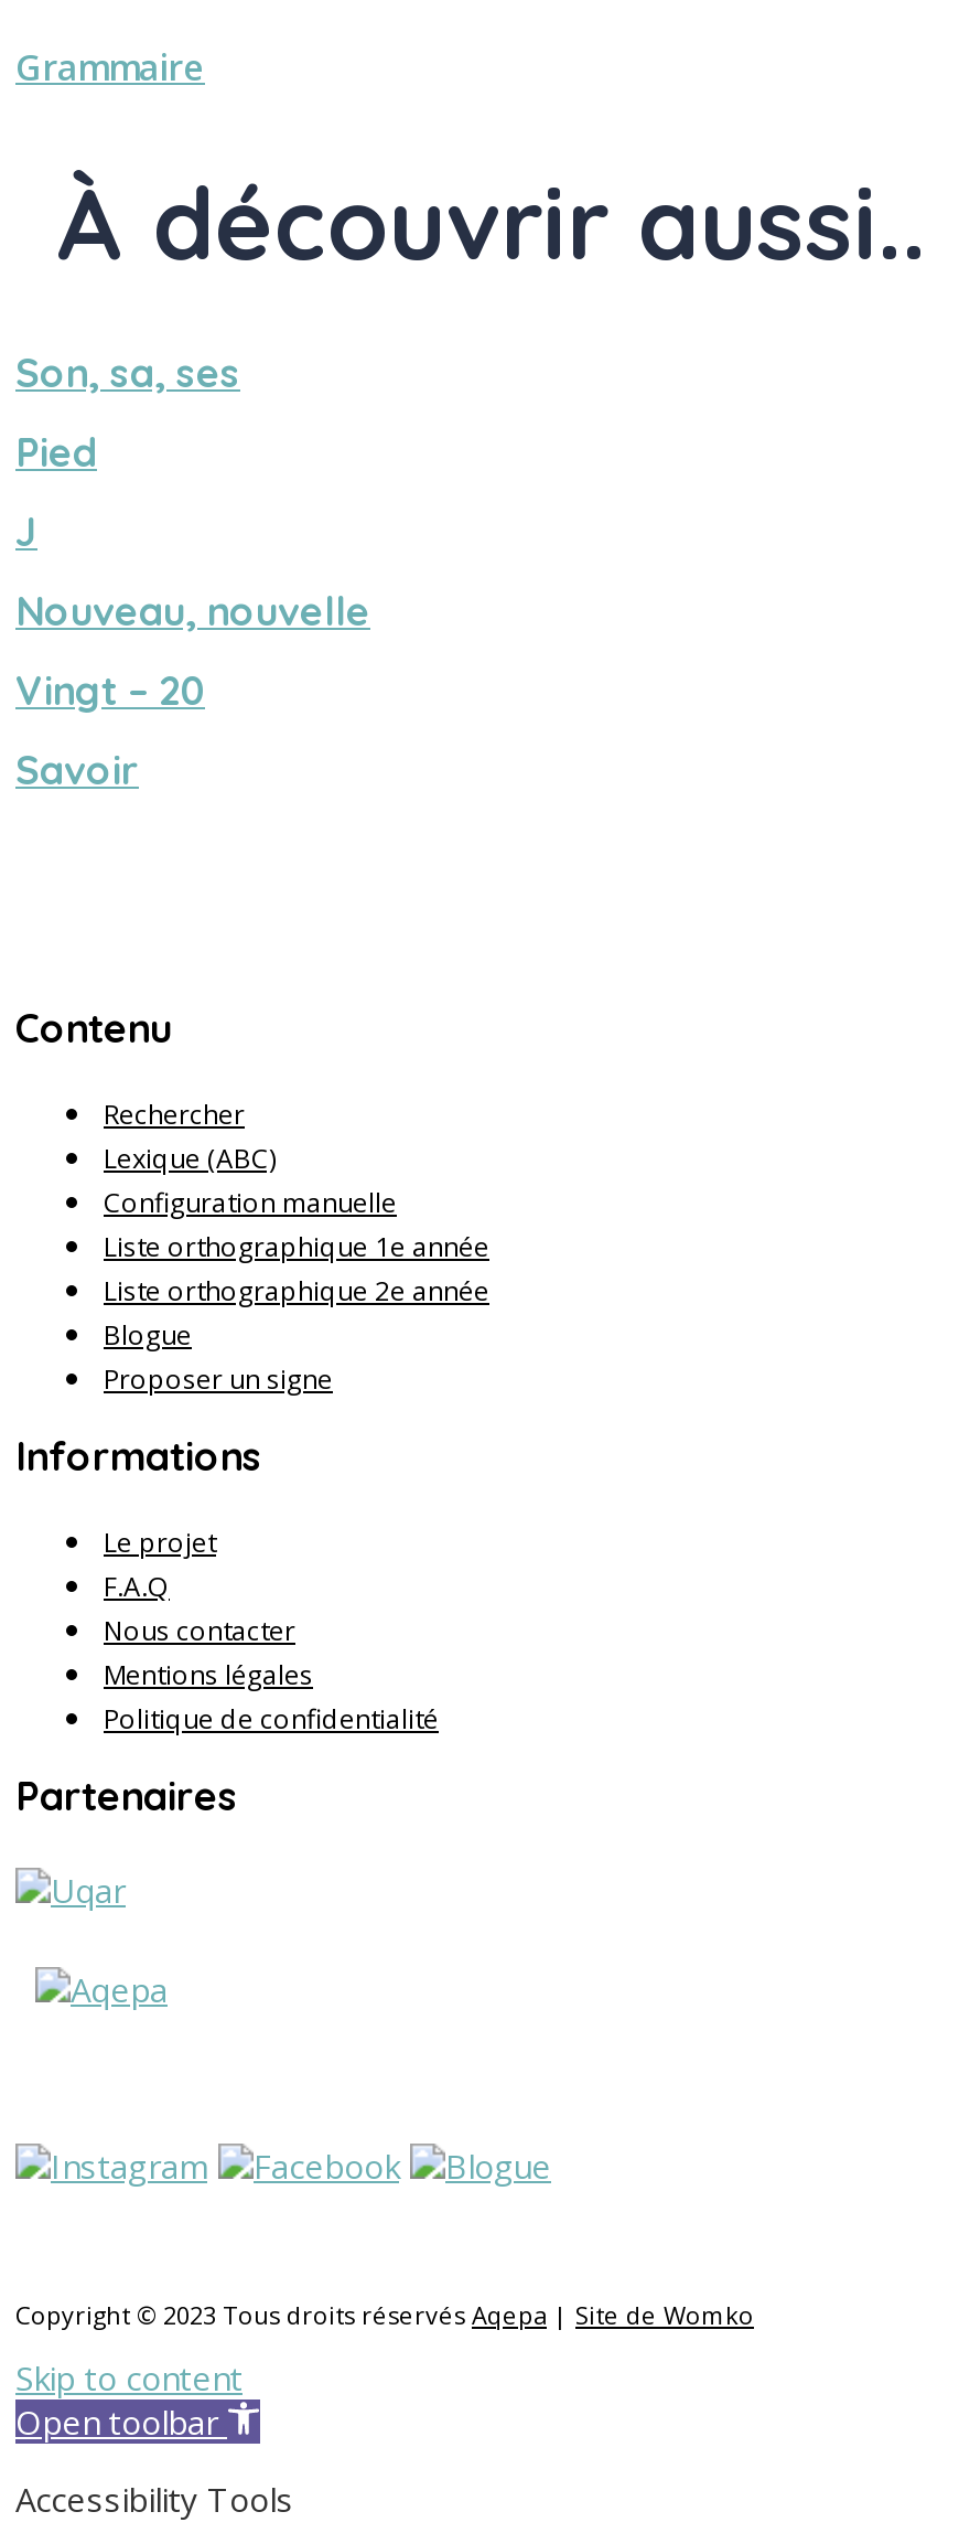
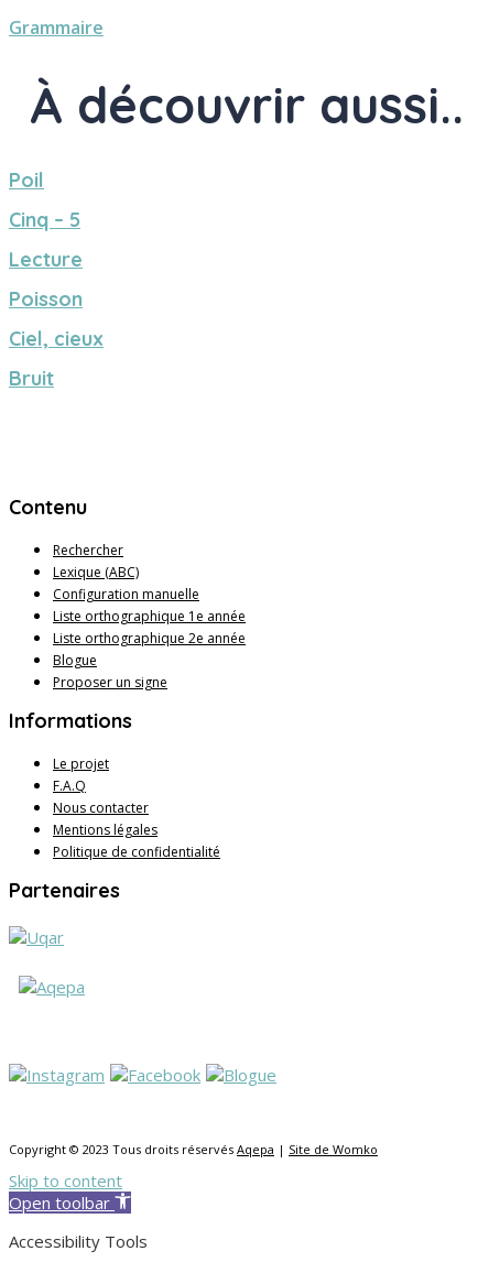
- Son, sa, ses
+ Poil

- Pied
+ Cinq – 5

- J
+ Lecture

- Nouveau, nouvelle
+ Poisson

- Vingt – 20
+ Ciel, cieux

- Savoir
+ Bruit
